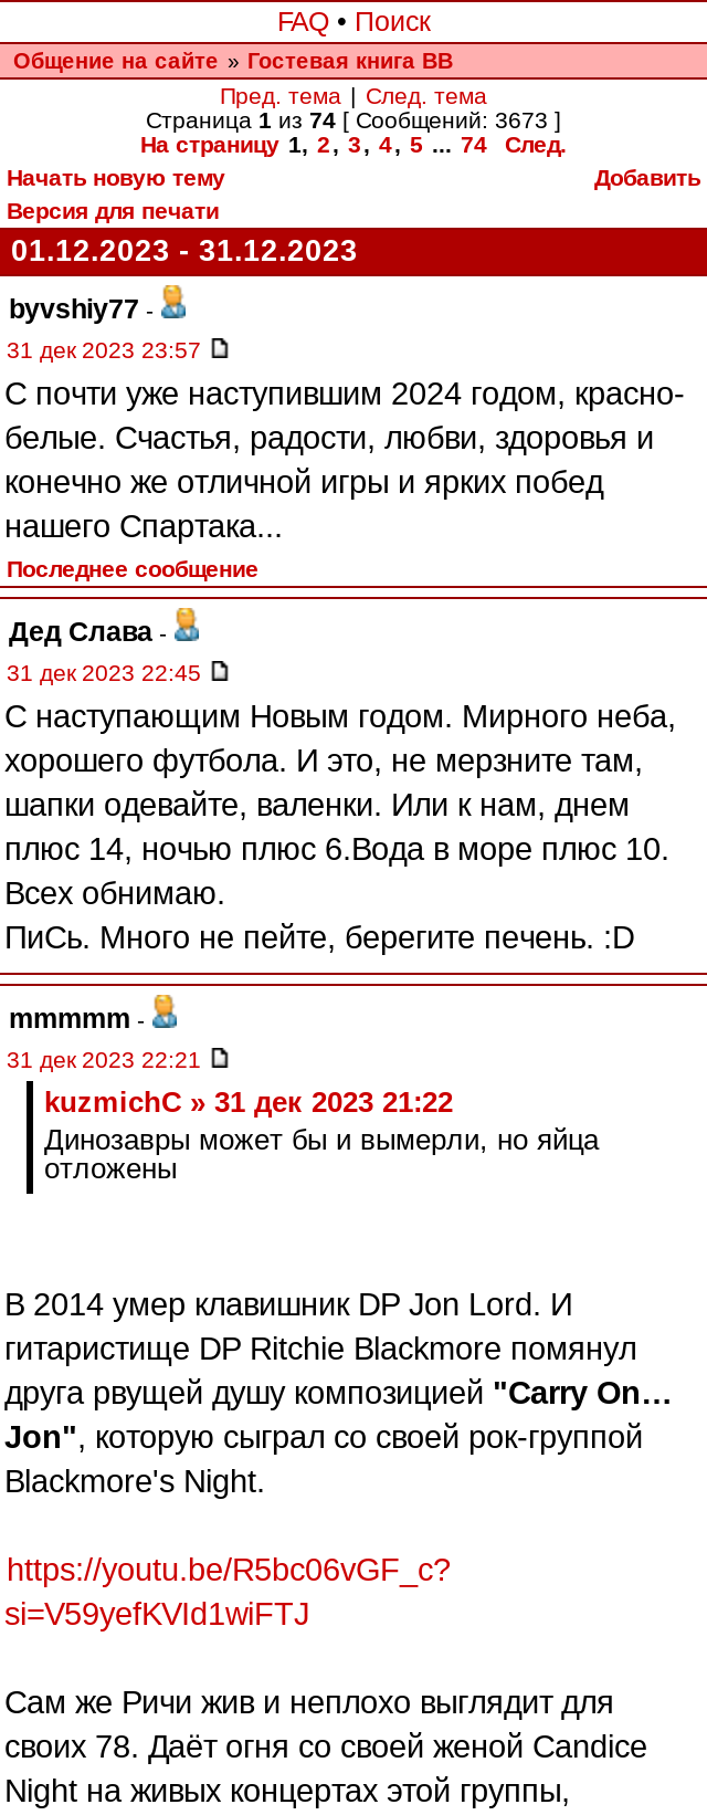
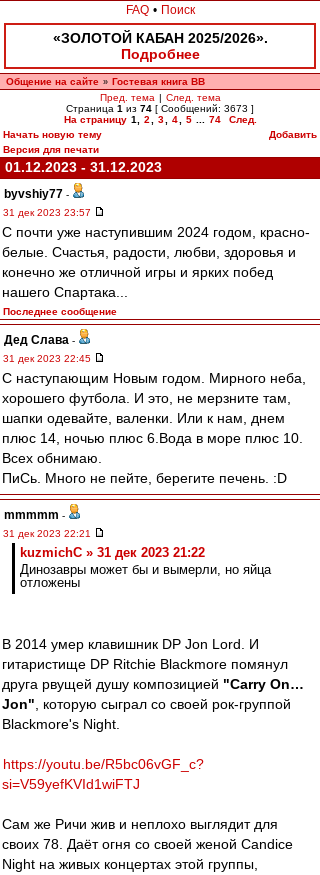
+ «ЗОЛОТОЙ КАБАН 2025/2026».
+ Подробнее
